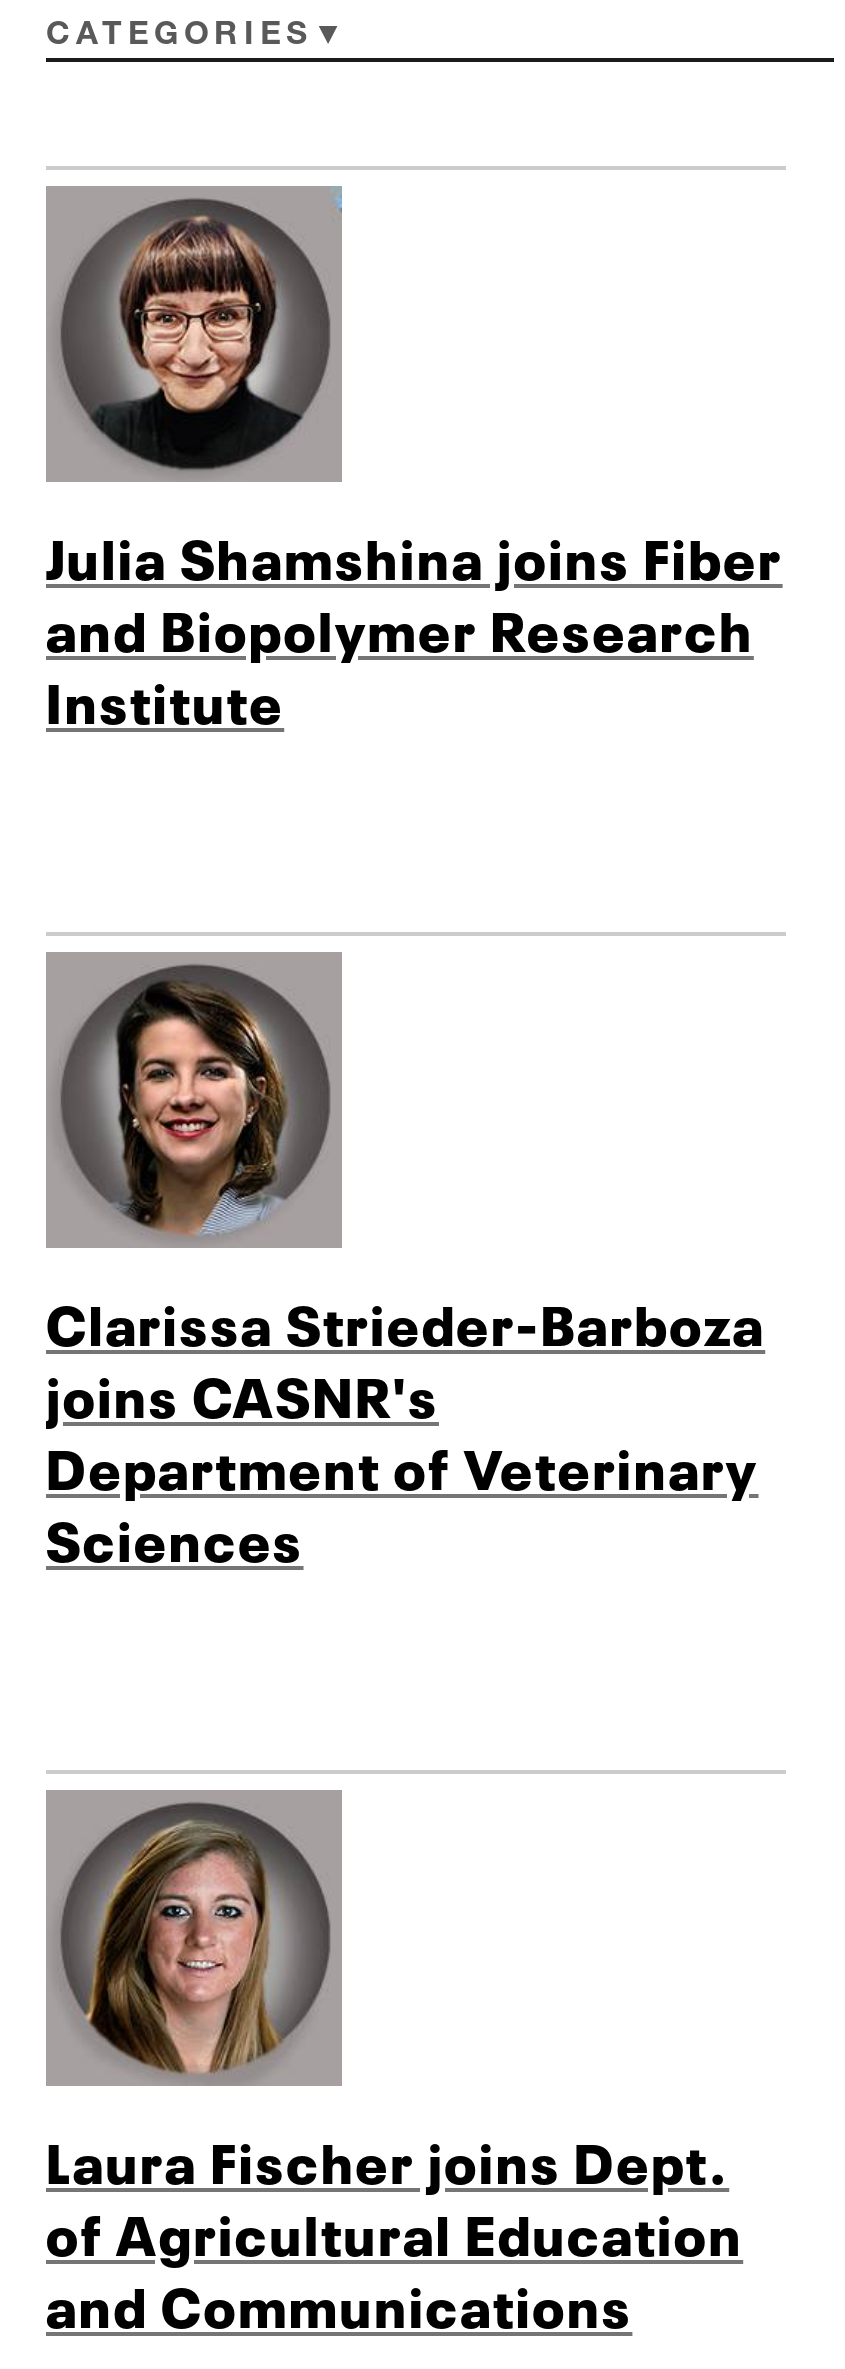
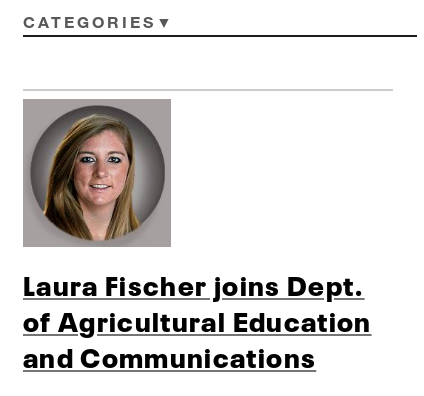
- [image]
- Julia Shamshina joins Fiber
- and Biopolymer Research
- Institute

- [image]
- Clarissa Strieder-Barboza
- joins CASNR's
- Department of Veterinary
- Sciences
